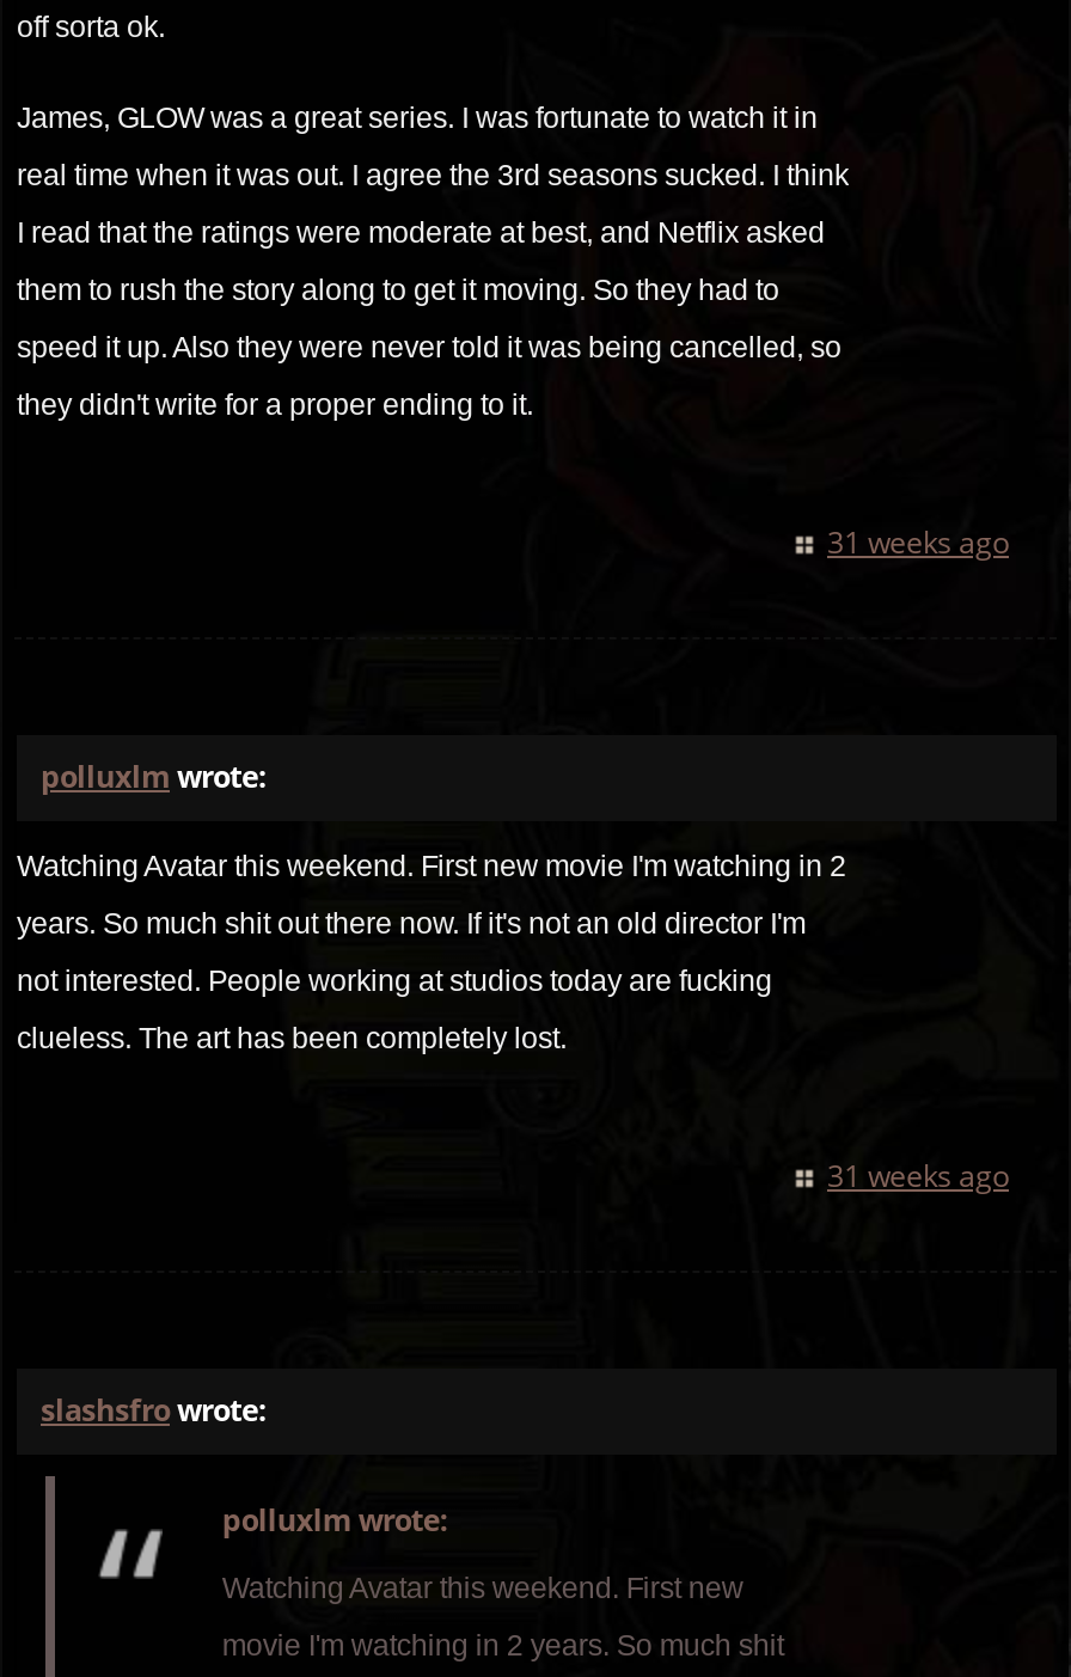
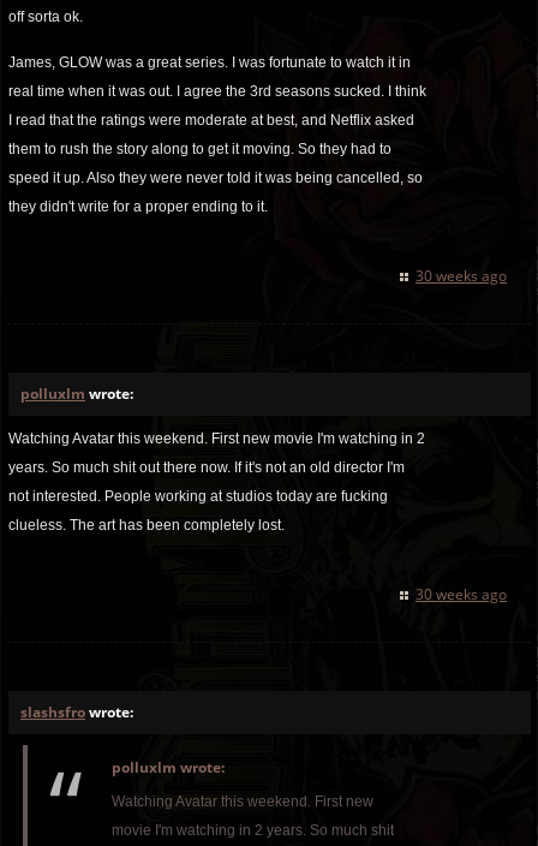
- 31 weeks ago
+ 30 weeks ago

- 31 weeks ago
+ 30 weeks ago
